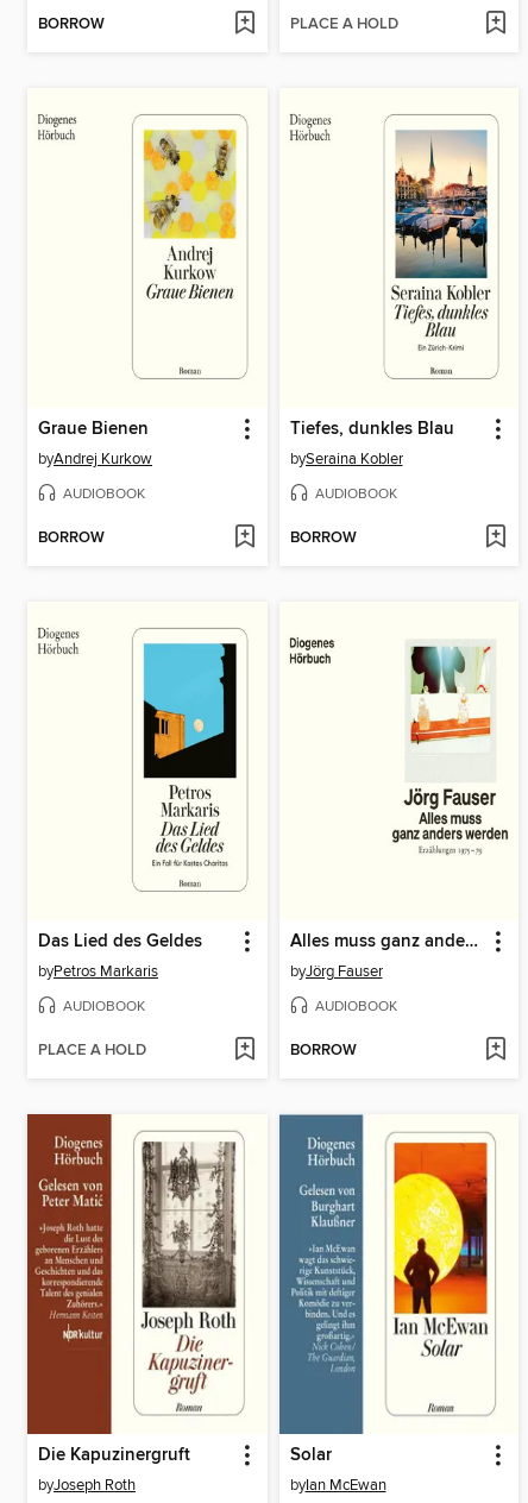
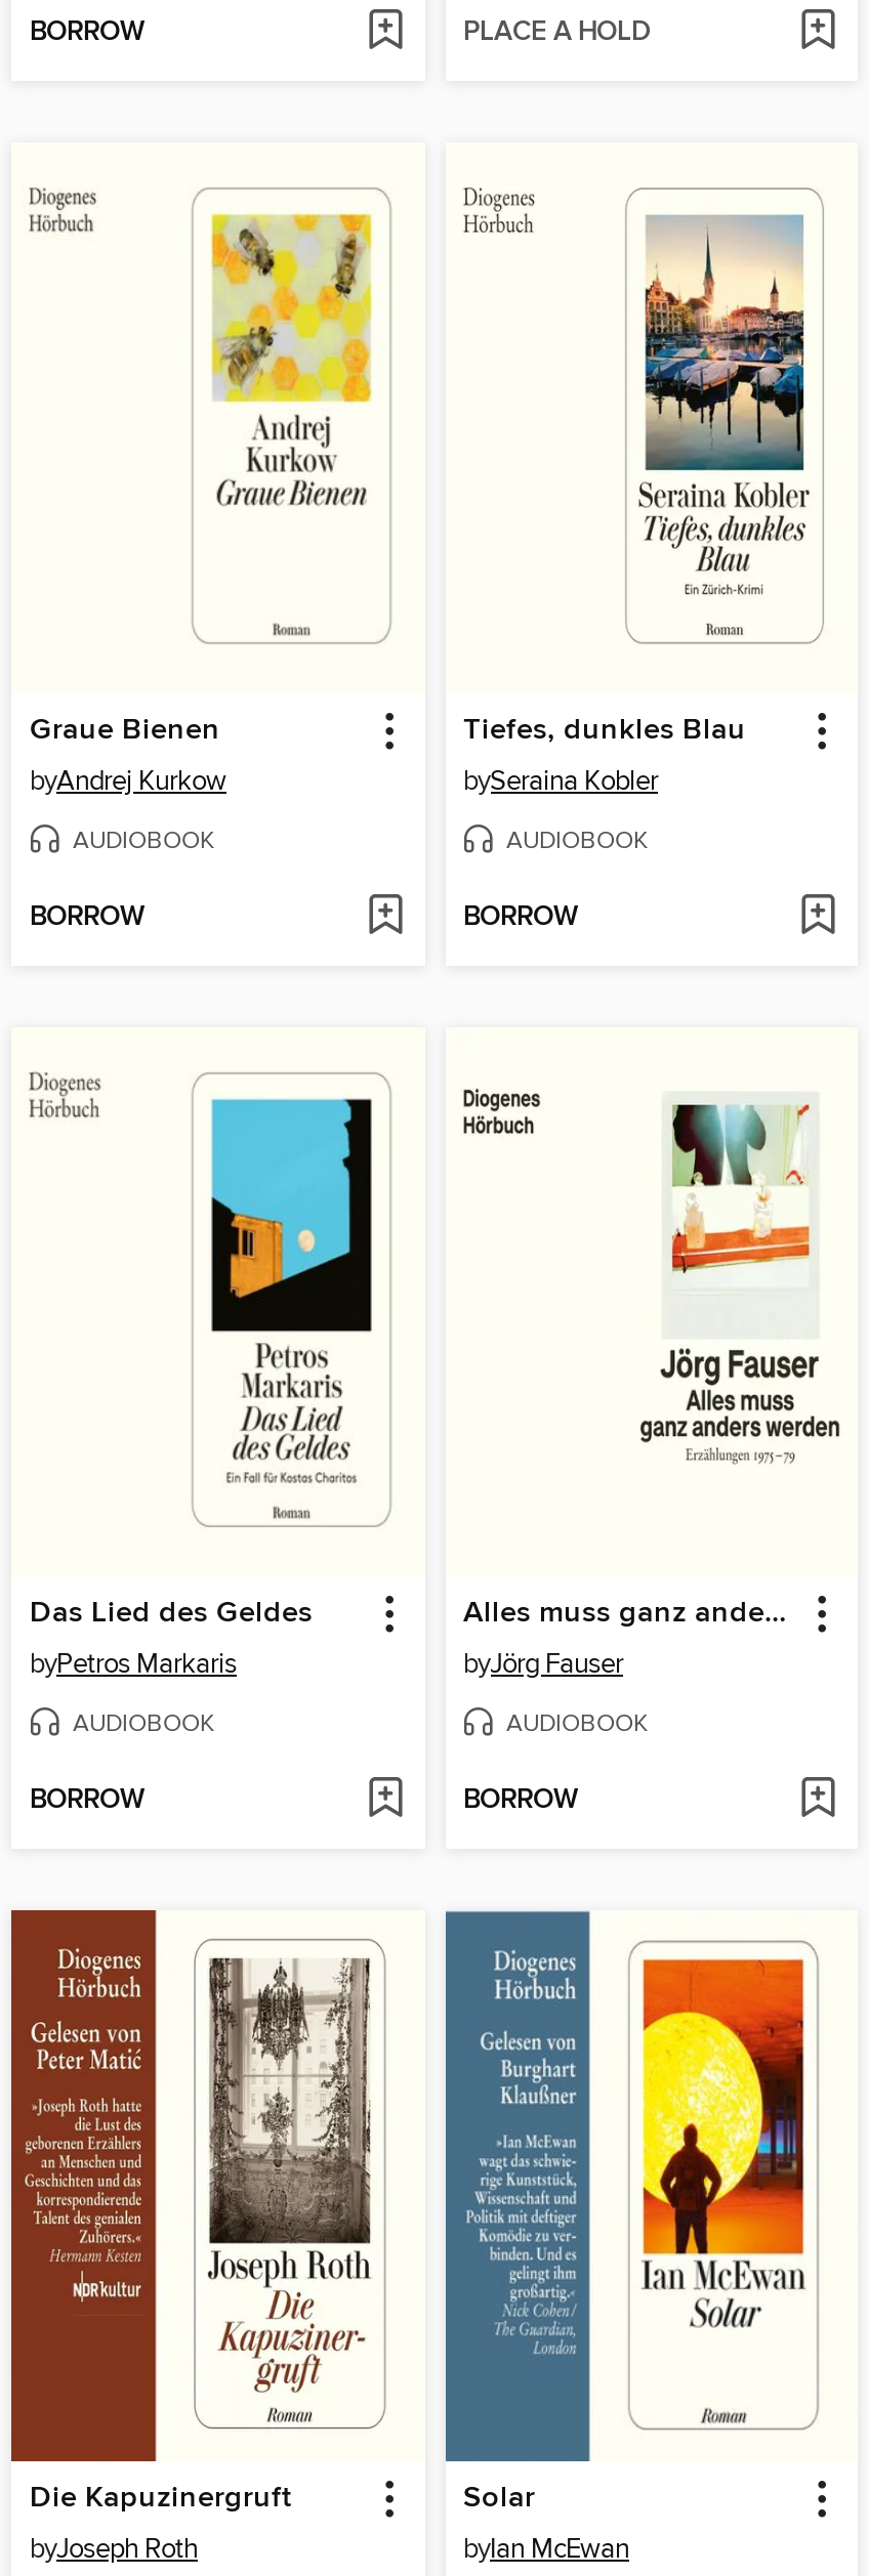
- PLACE A HOLD
+ BORROW
